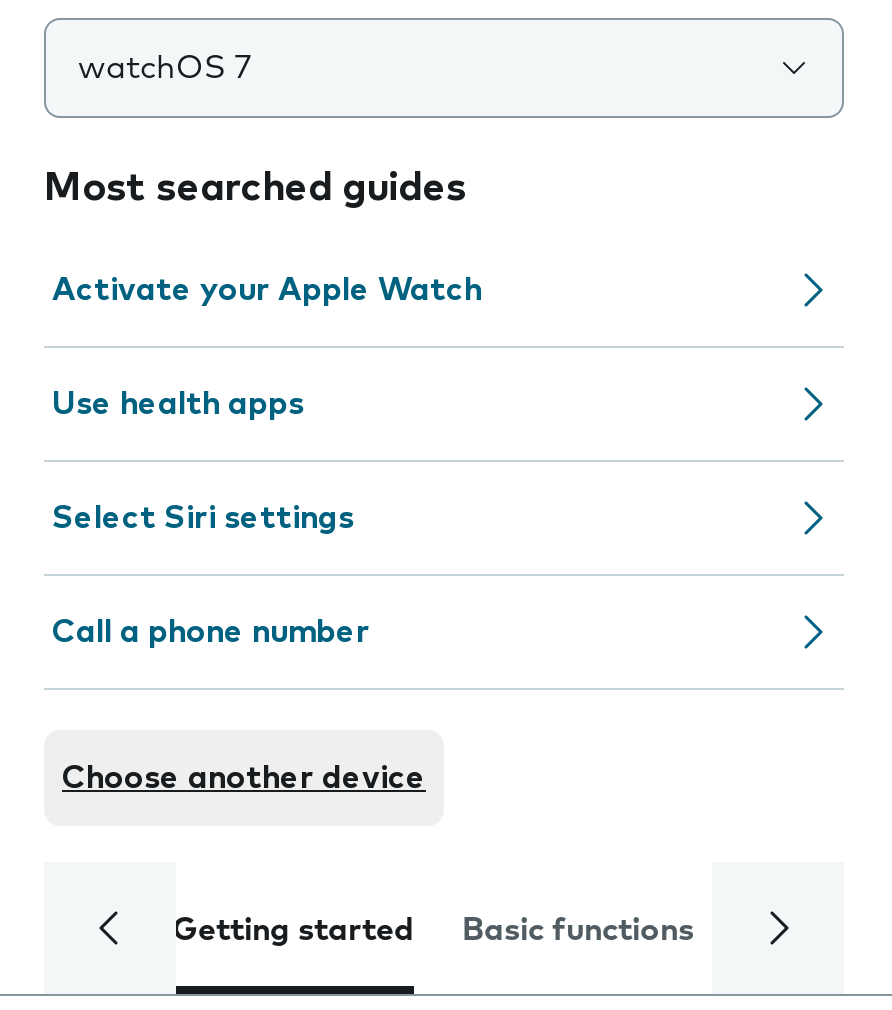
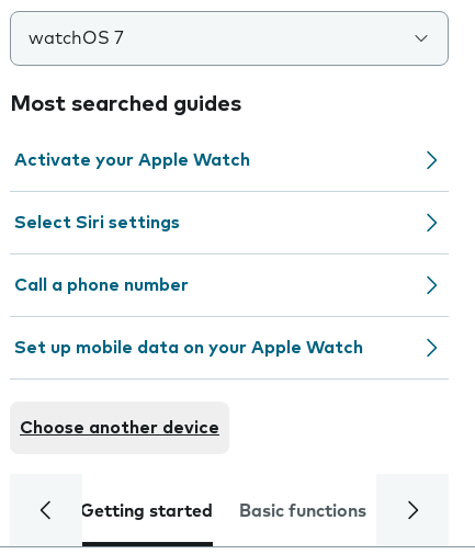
- Use health apps

moved up: Select Siri settings | Call a phone number

+ Set up mobile data on your Apple Watch
